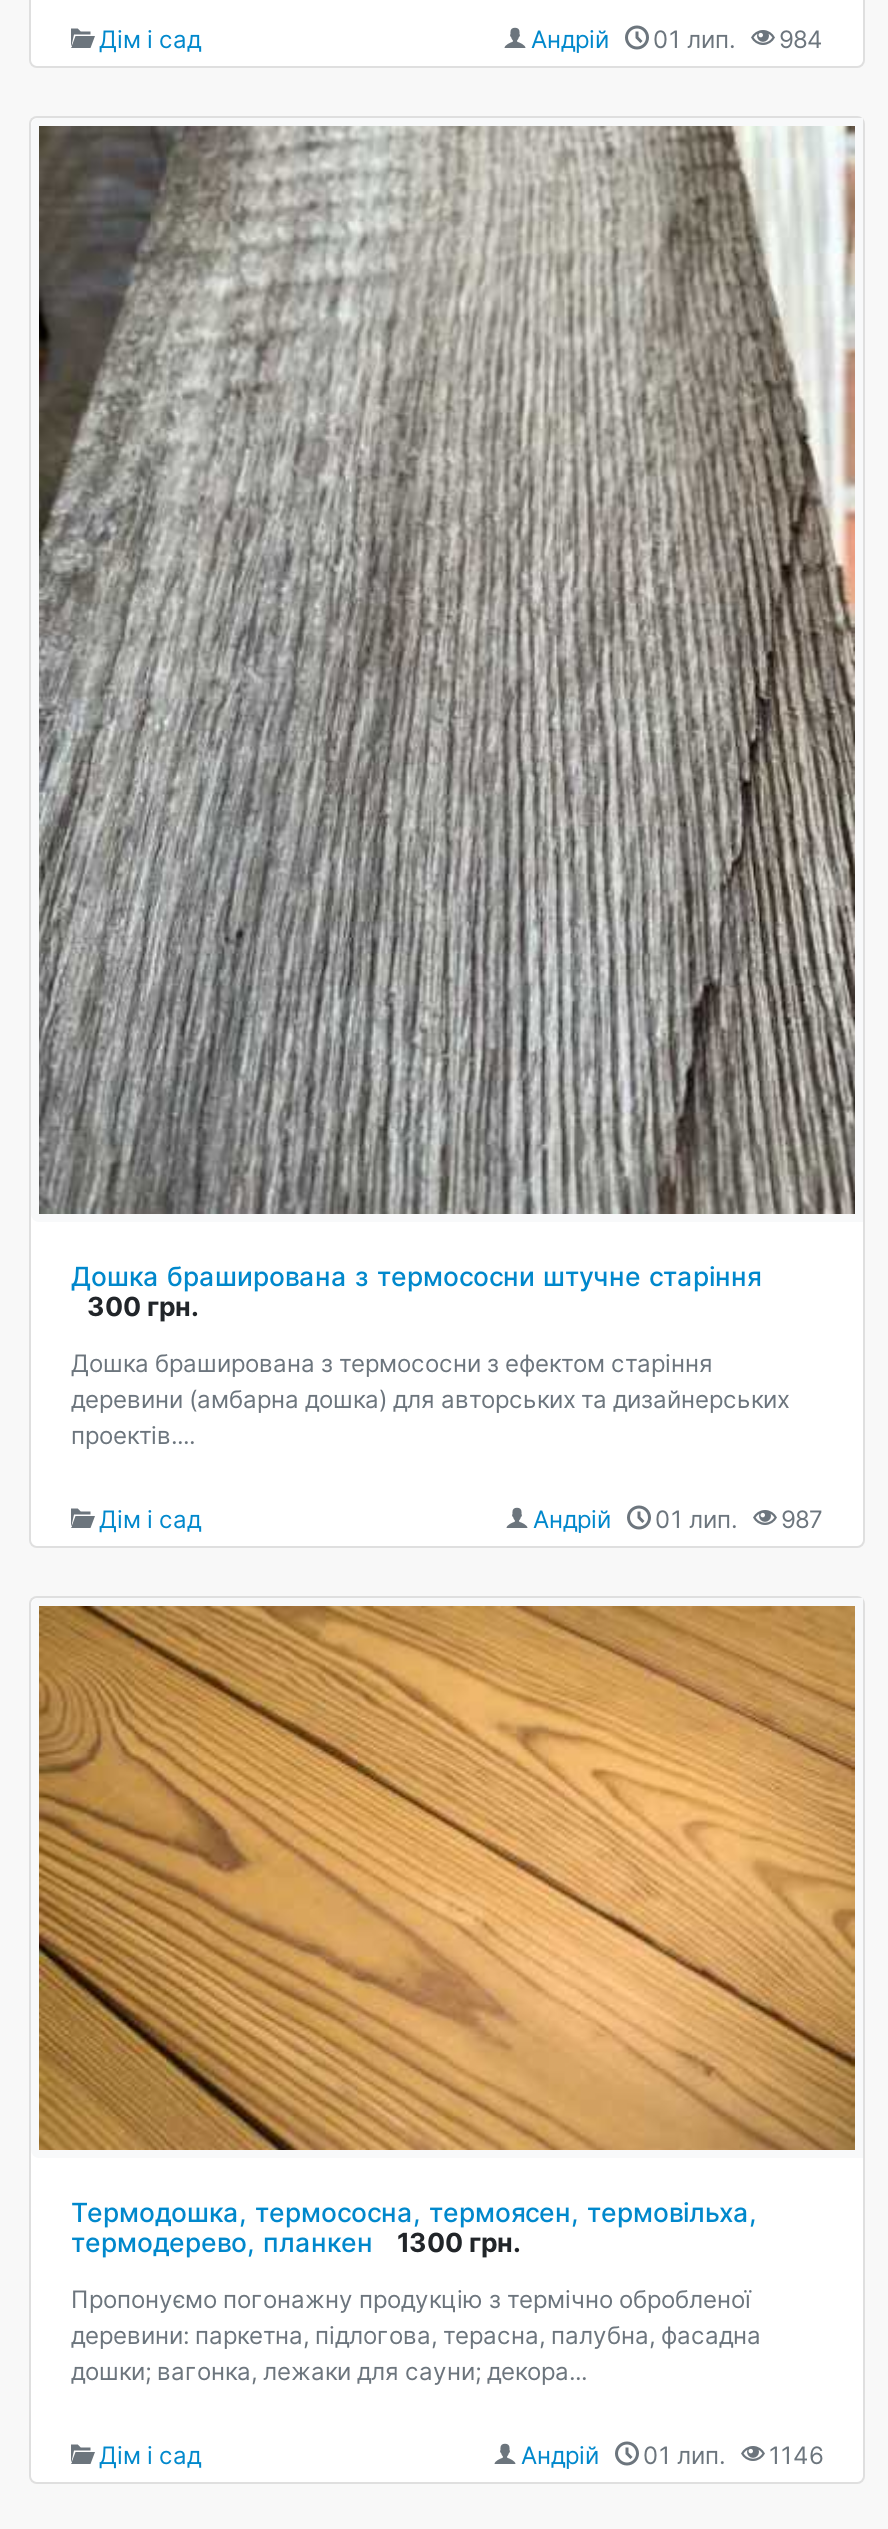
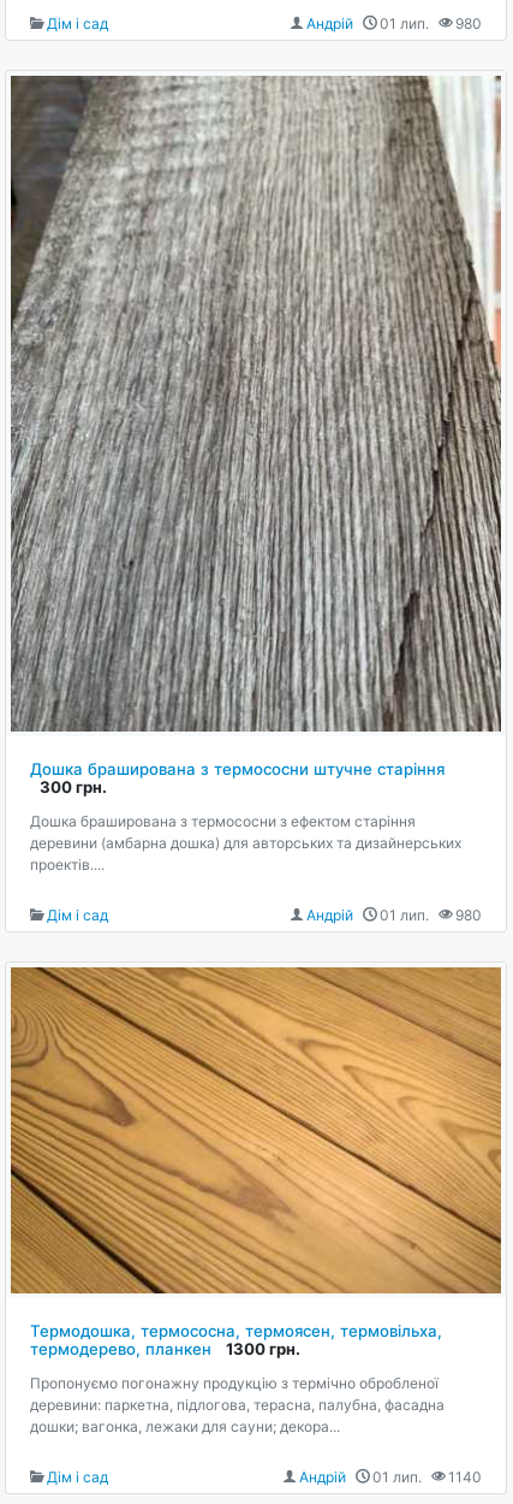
- Андрій 01 лип. 984
+ Андрій 01 лип. 980

- Андрій 01 лип. 987
+ Андрій 01 лип. 980

- Андрій 01 лип. 1146
+ Андрій 01 лип. 1140
